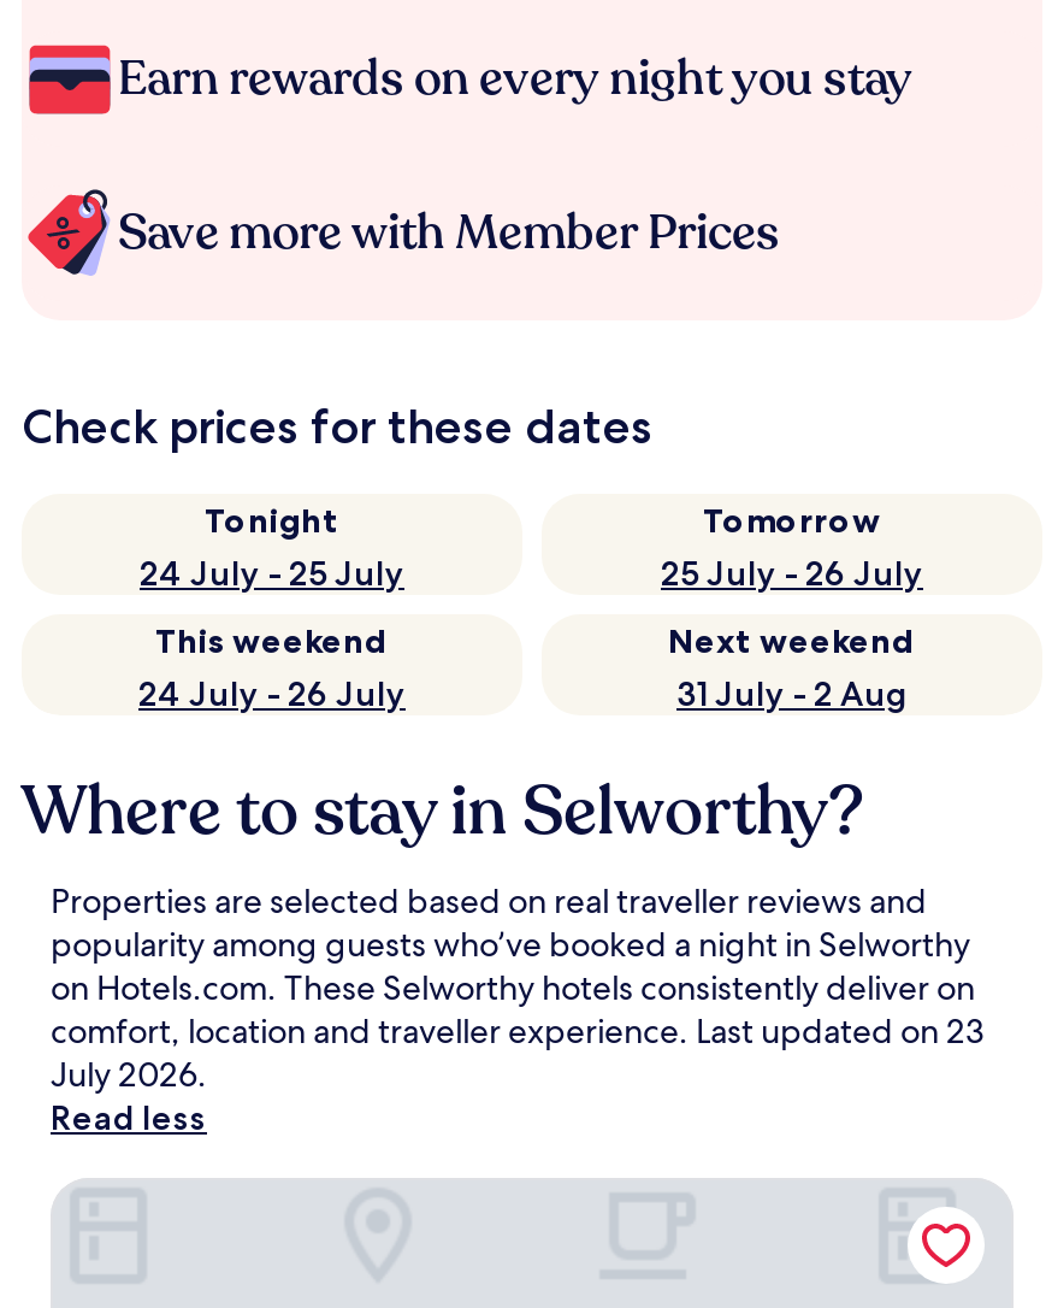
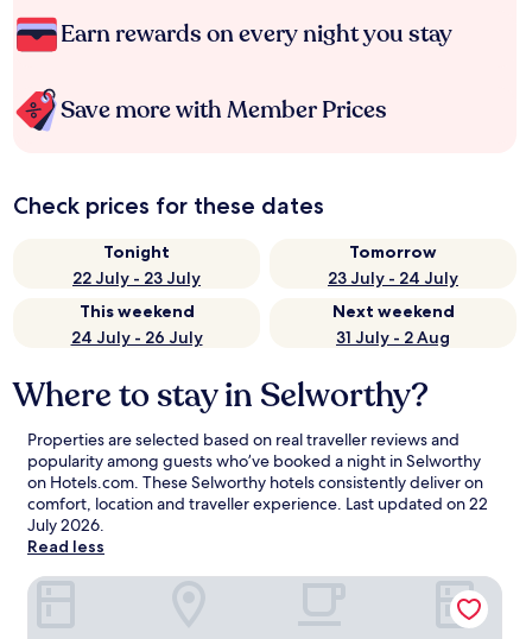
- 24 July - 25 July
+ 22 July - 23 July

- 25 July - 26 July
+ 23 July - 24 July

- comfort, location and traveller experience. Last updated on 23
+ comfort, location and traveller experience. Last updated on 22
